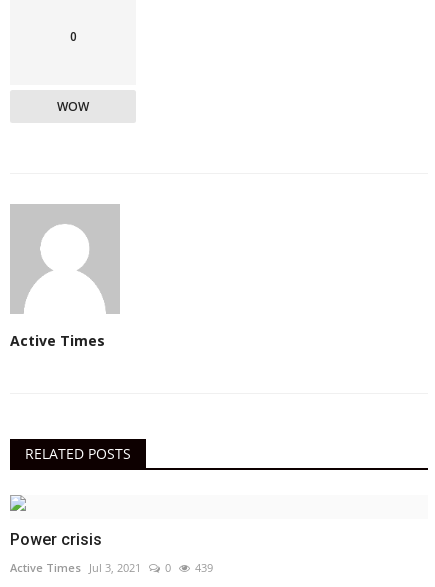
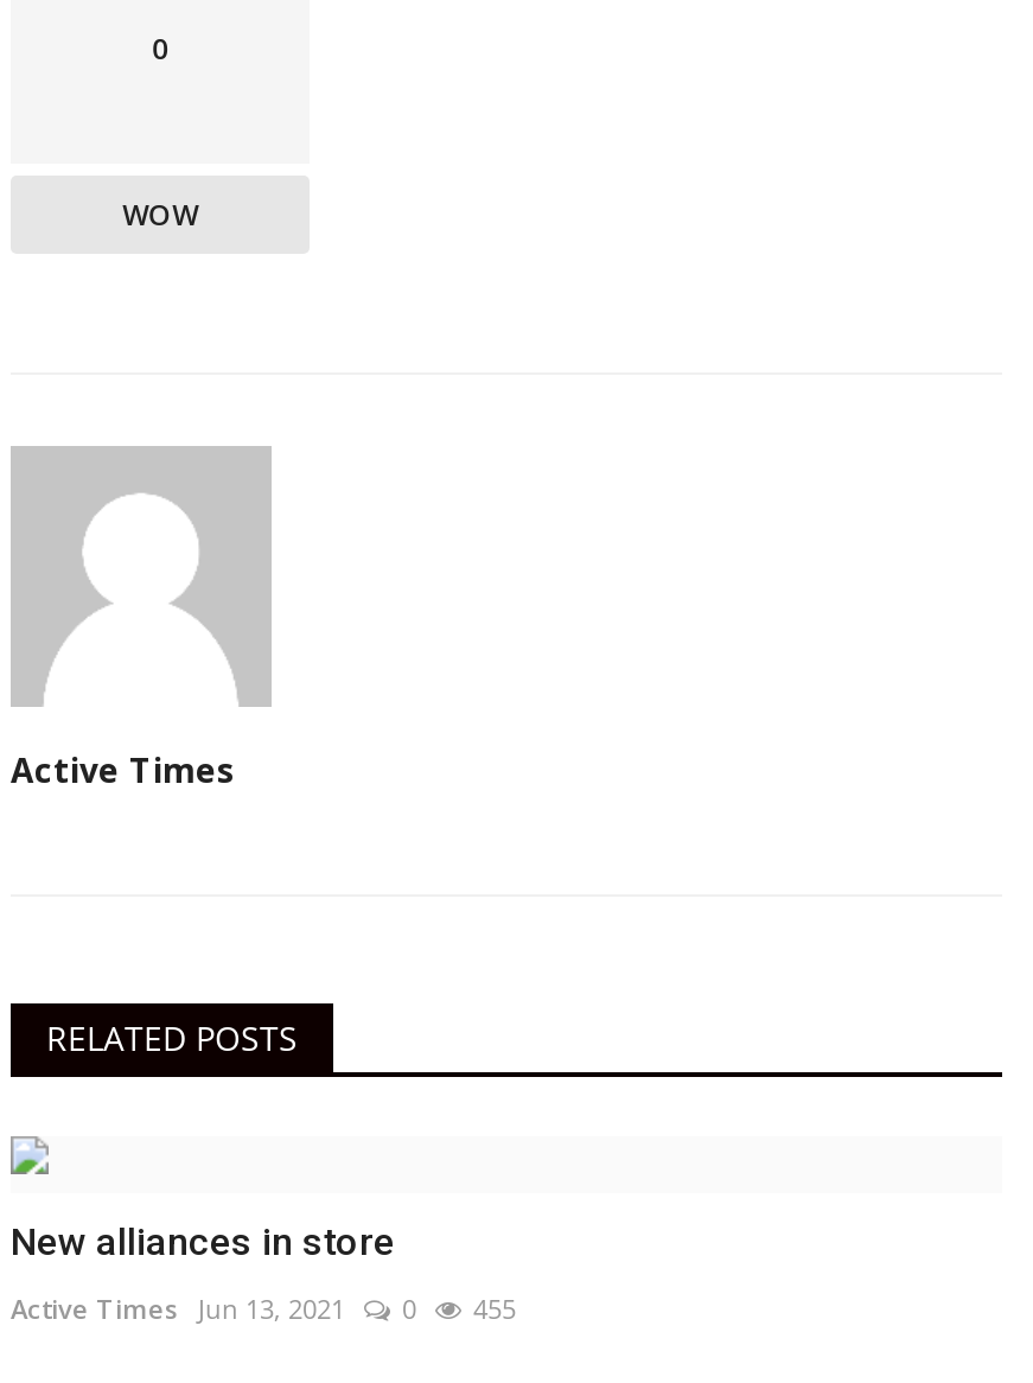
- Power crisis
+ New alliances in store

- Active Times Jul 3, 2021
+ Active Times Jun 13, 2021

- 439
+ 455
